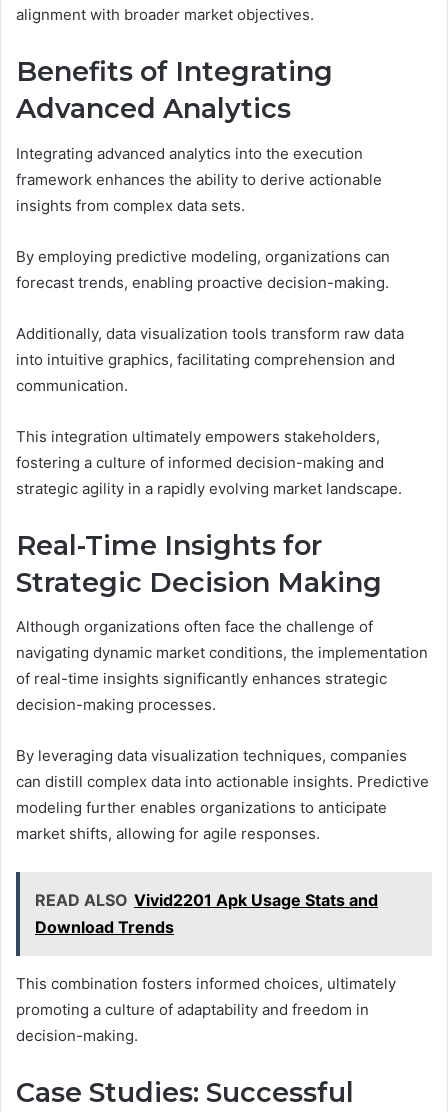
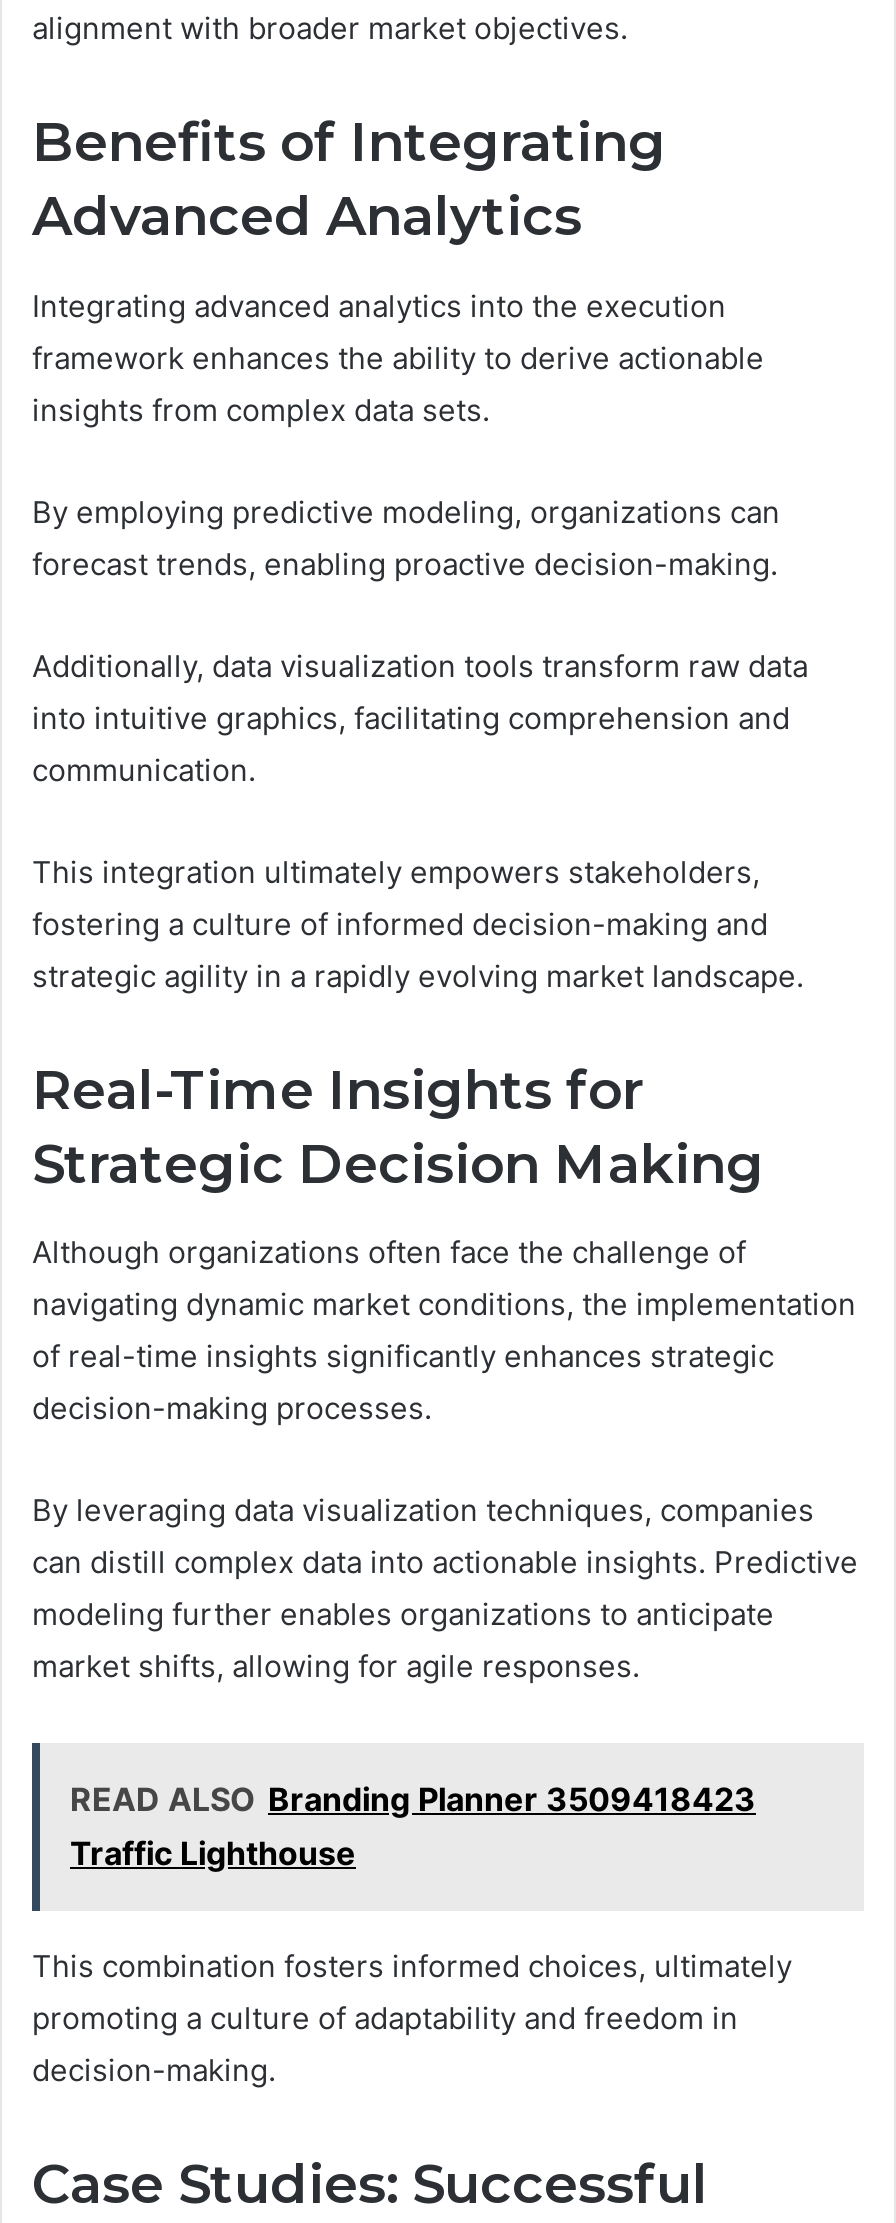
- READ ALSO Vivid2201 Apk Usage Stats and
- Download Trends
+ READ ALSO Branding Planner 3509418423
+ Traffic Lighthouse
